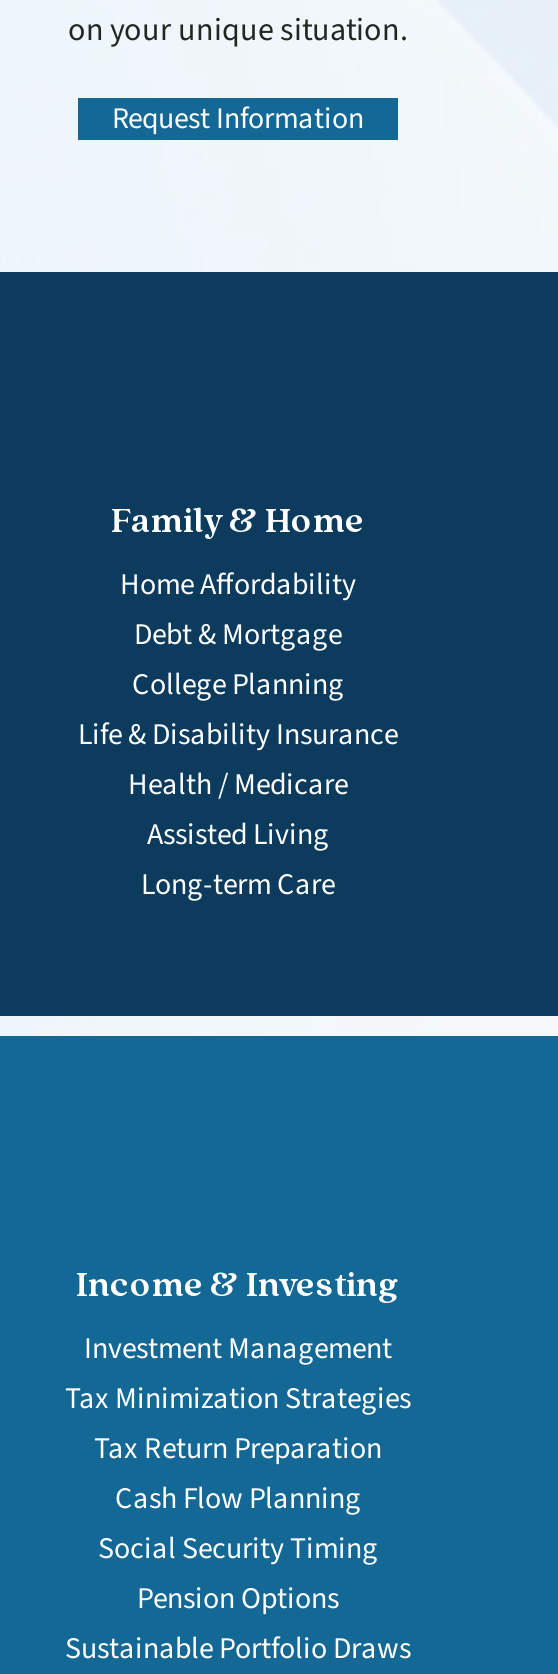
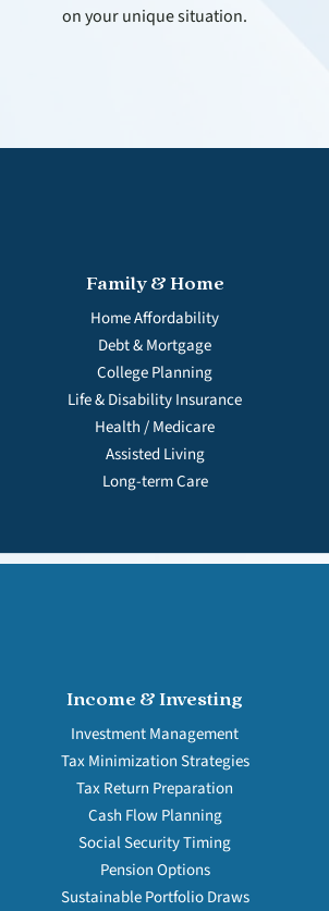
- Request Information
